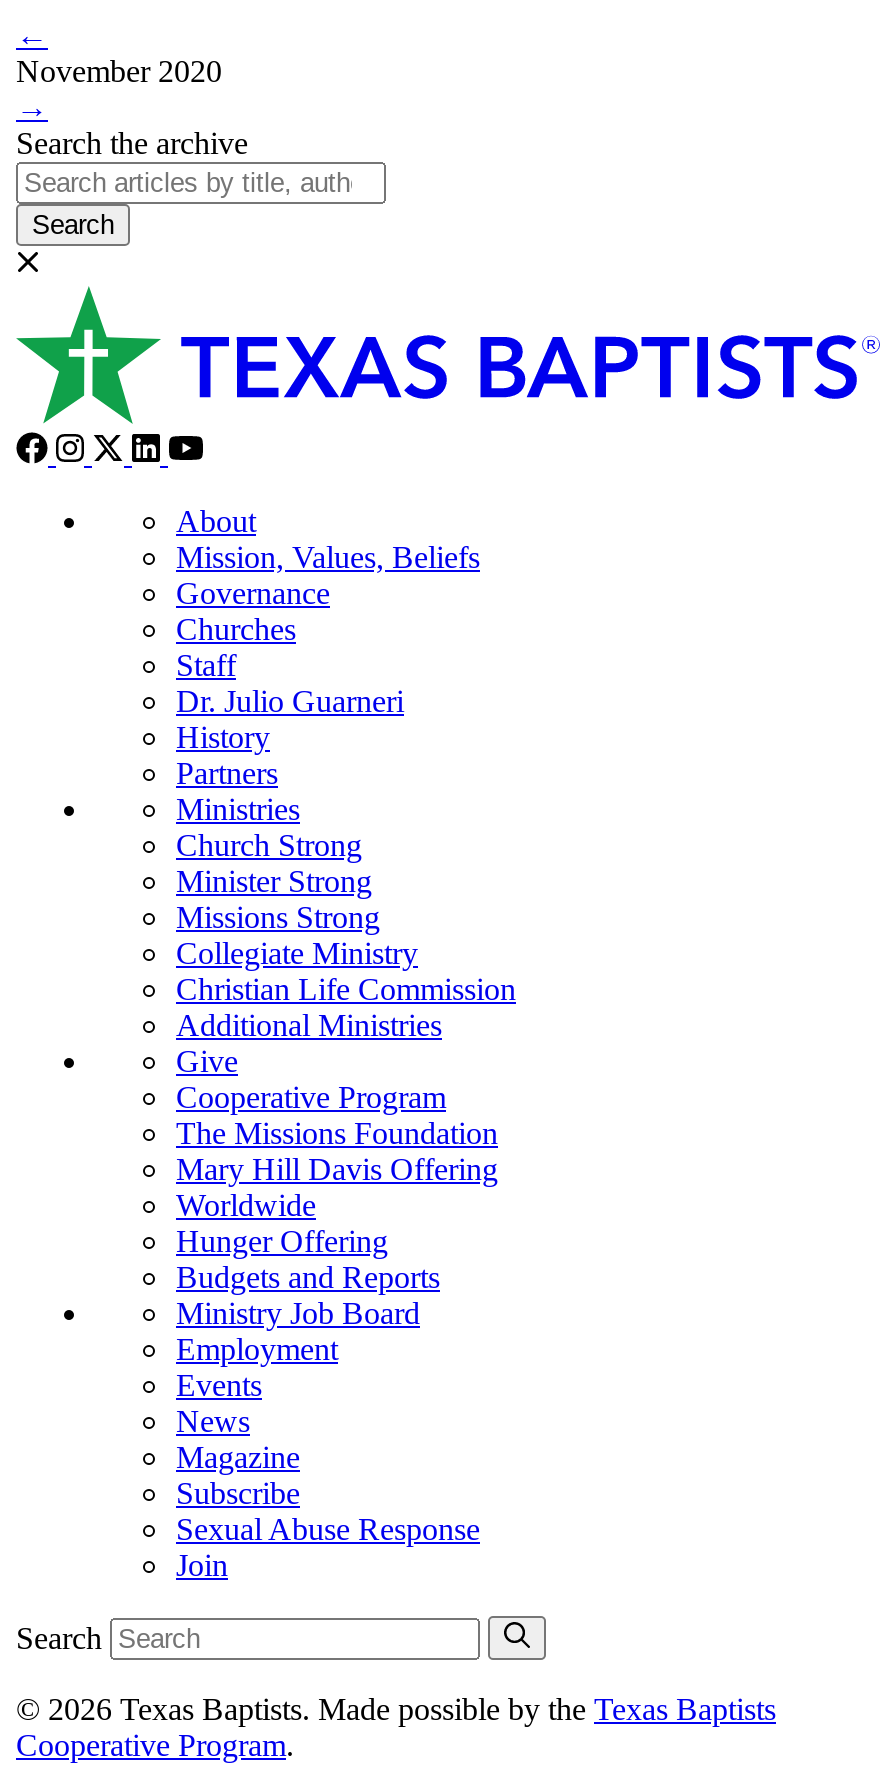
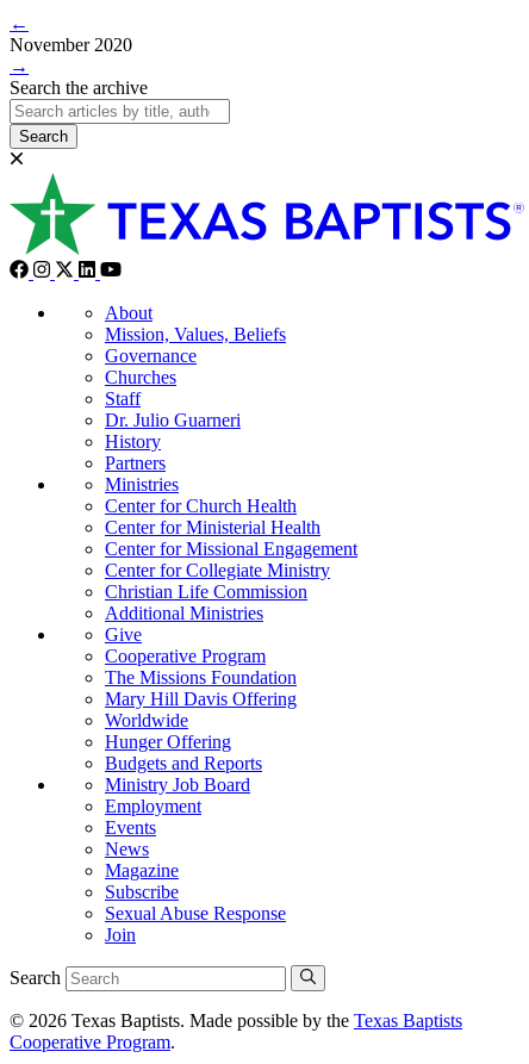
- Church Strong
- Minister Strong
- Missions Strong
- Collegiate Ministry
+ Center for Church Health
+ Center for Ministerial Health
+ Center for Missional Engagement
+ Center for Collegiate Ministry
